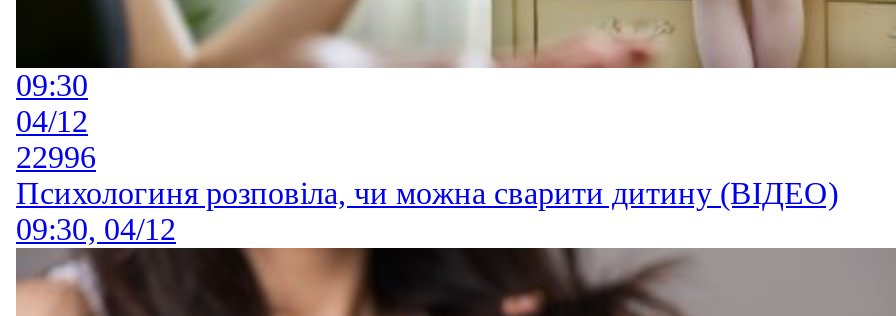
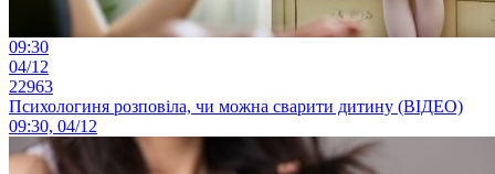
- 22996
+ 22963
